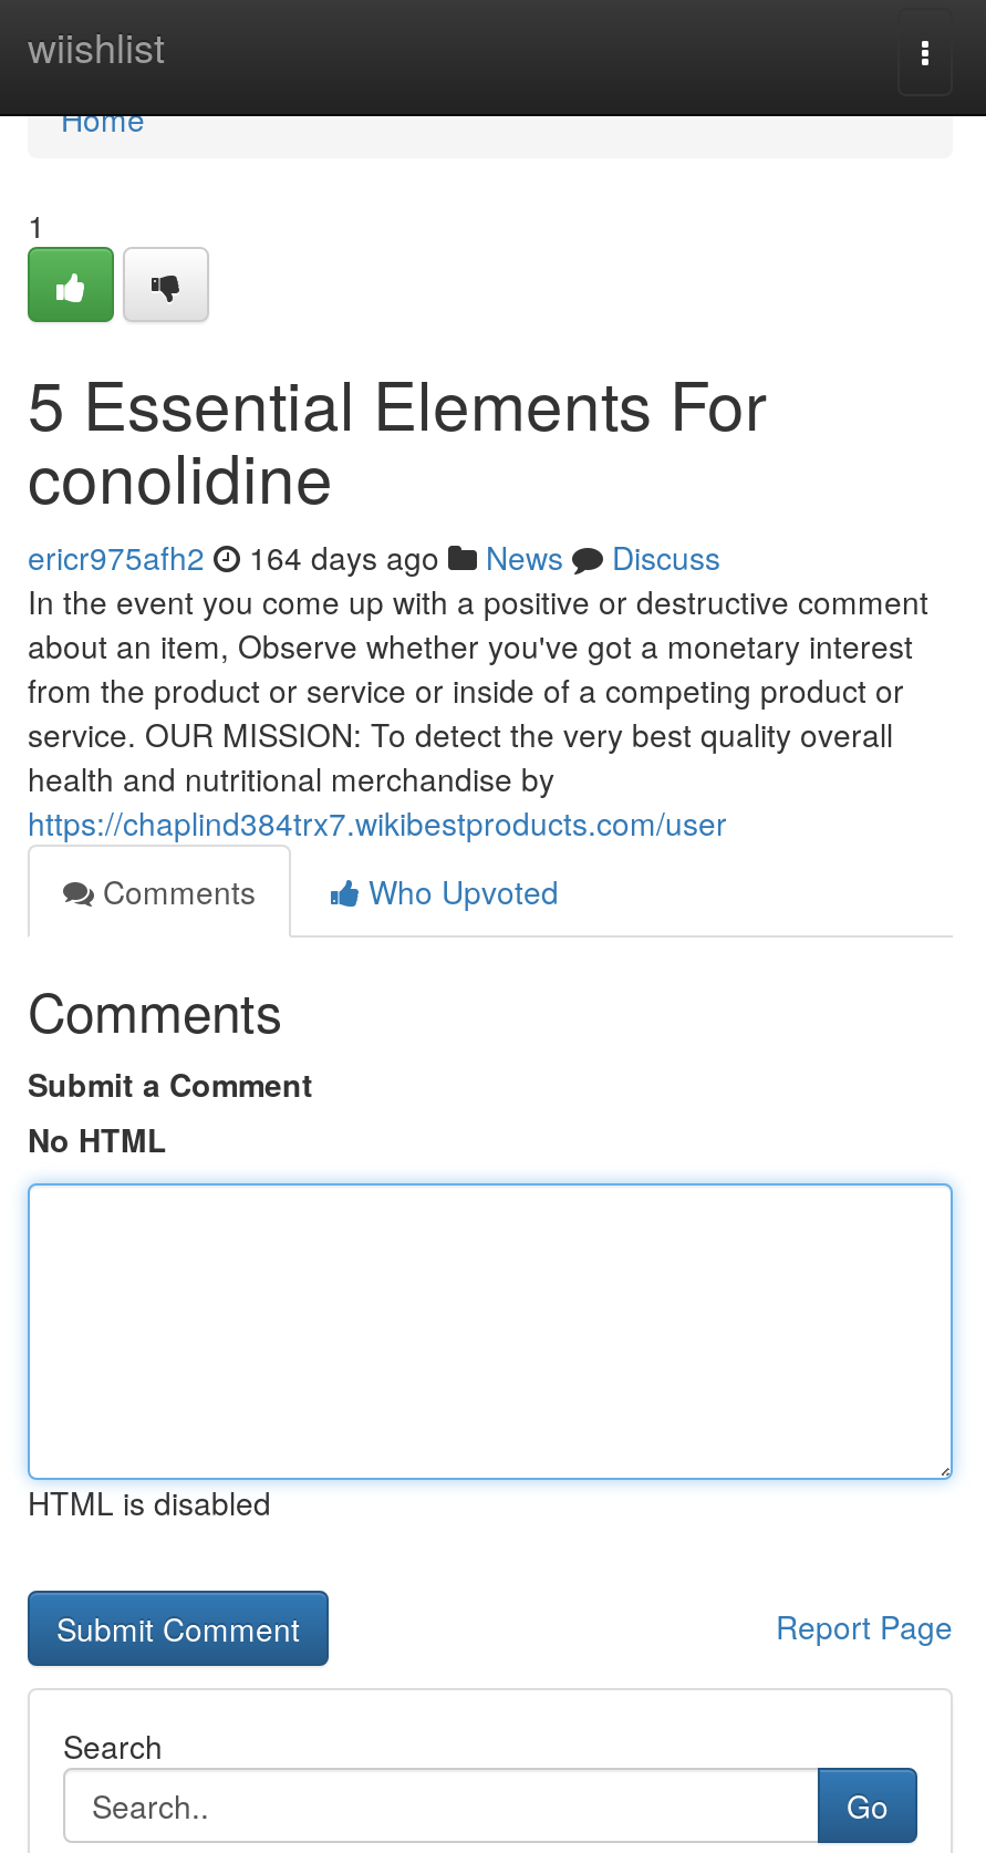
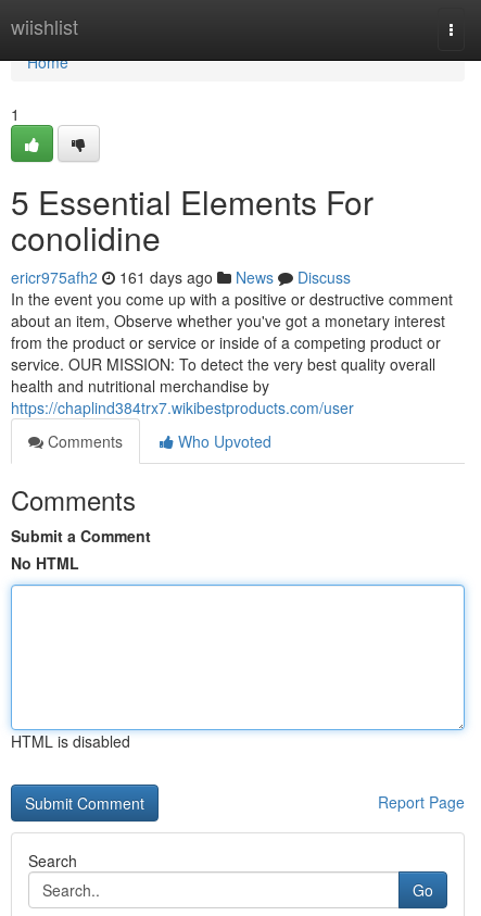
- ericr975afh2 164 days ago News Discuss
+ ericr975afh2 161 days ago News Discuss
